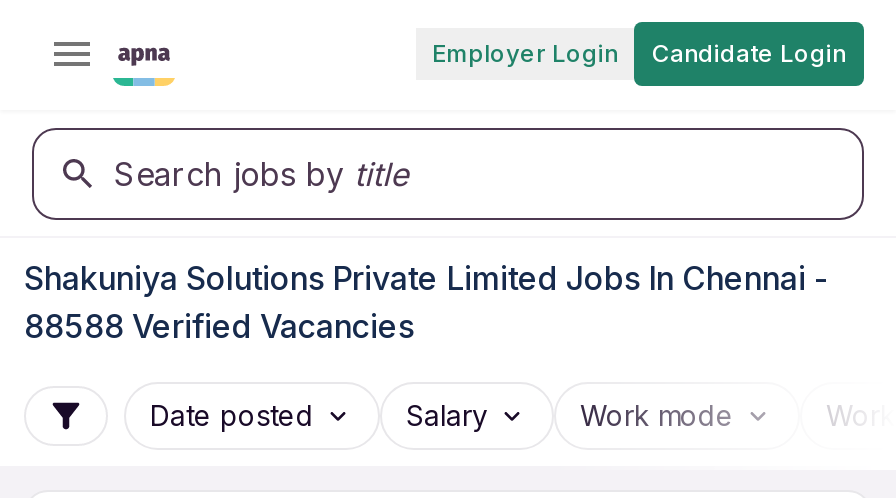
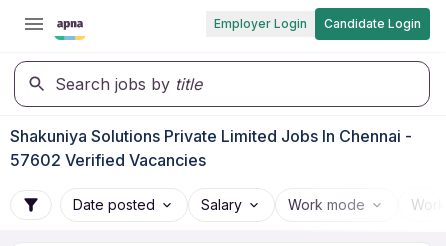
- 88588 Verified Vacancies
+ 57602 Verified Vacancies
